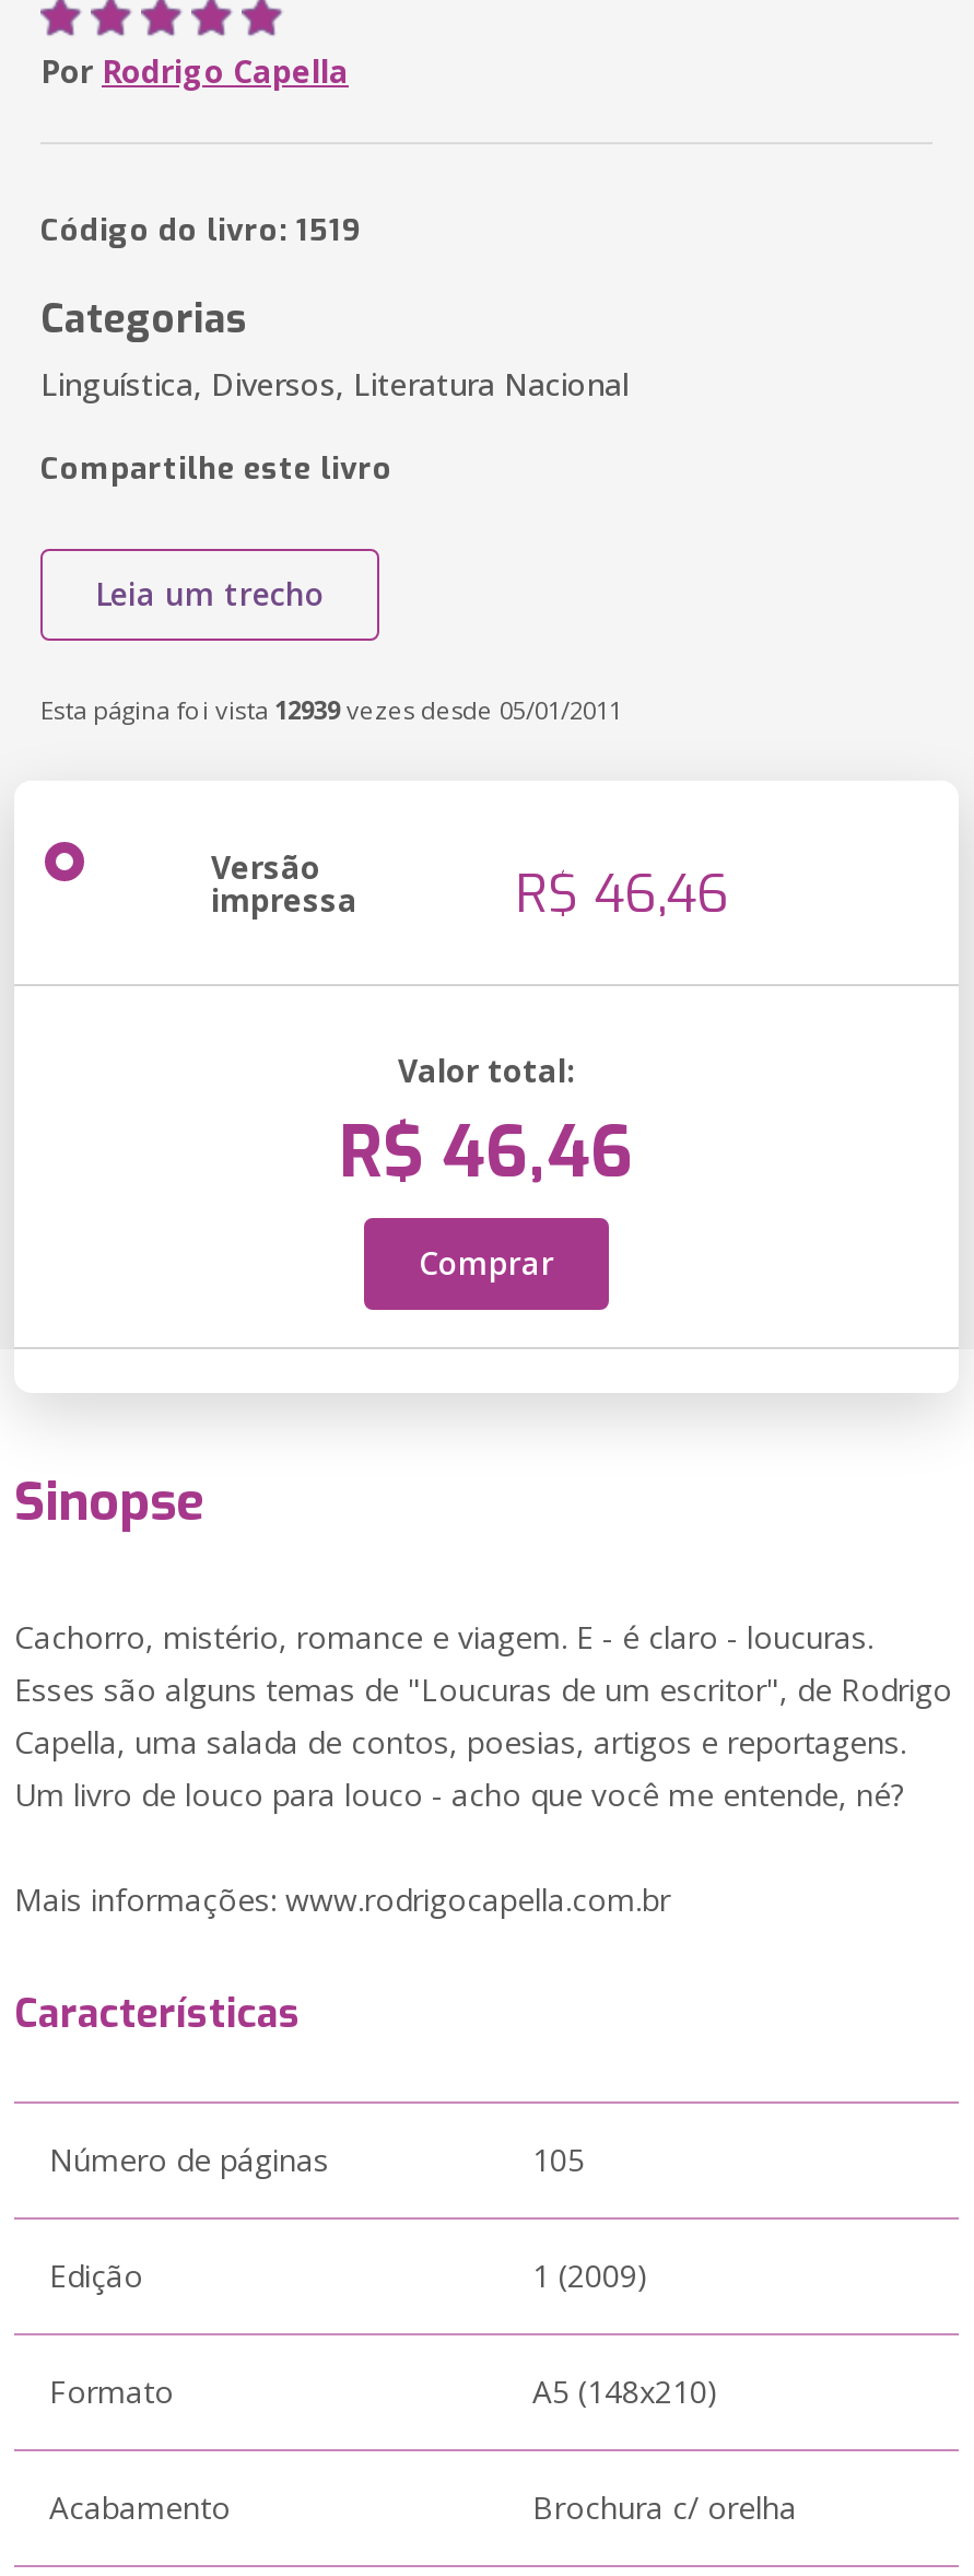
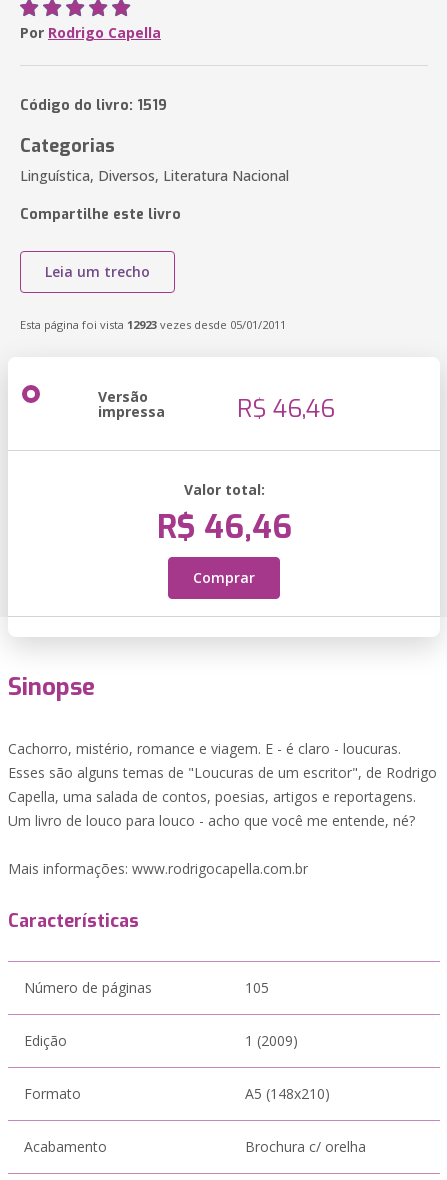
- Esta página foi vista 12939vezes desde 05/01/2011
+ Esta página foi vista 12923vezes desde 05/01/2011
